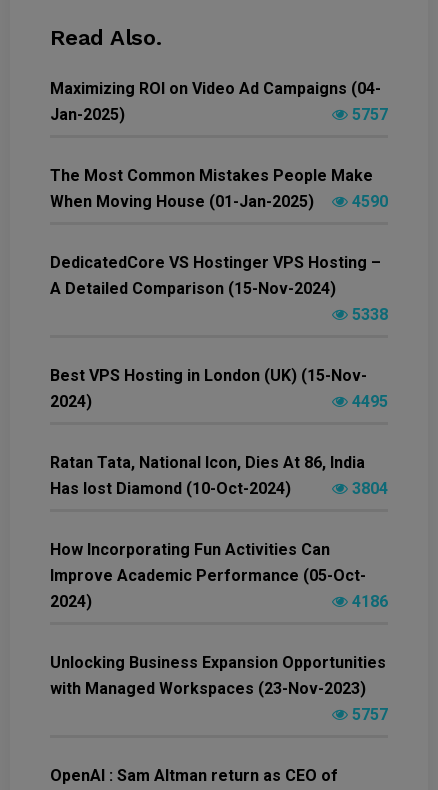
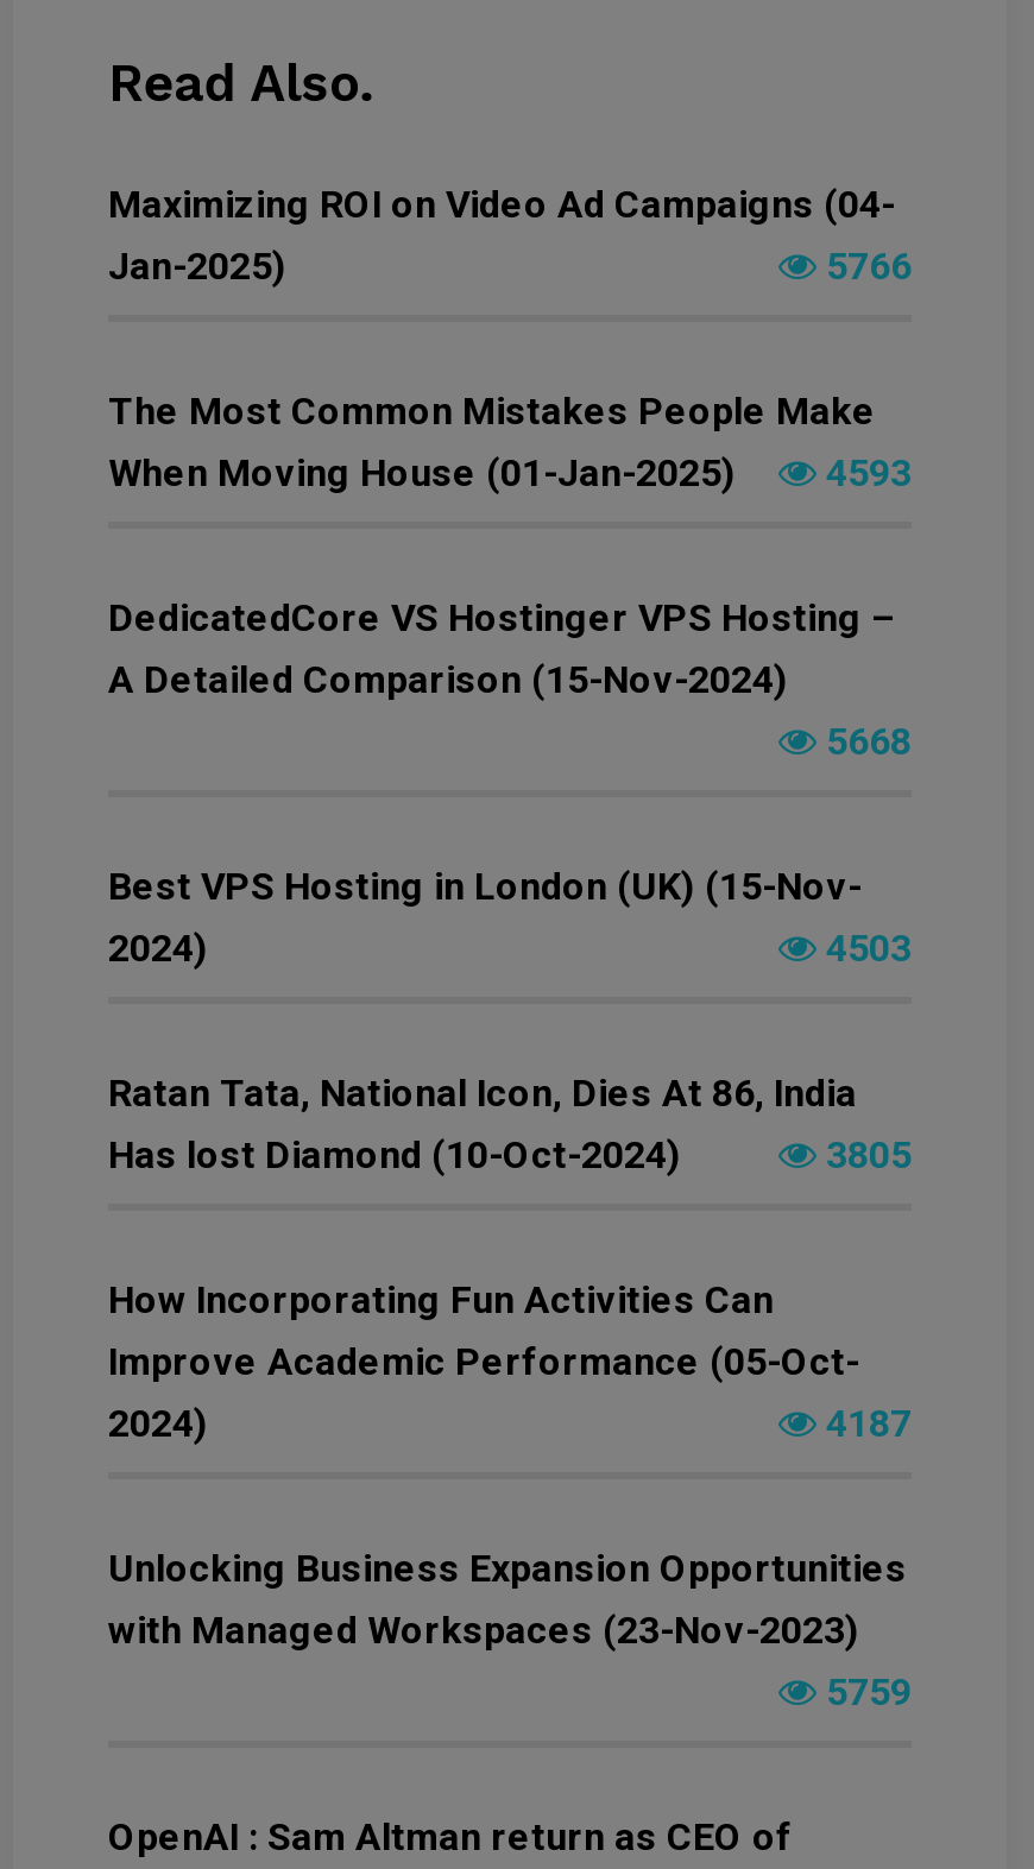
- 5757
+ 5766

- When Moving House (01-Jan-2025) 4590
+ When Moving House (01-Jan-2025) 4593

- 5338
+ 5668

- 4495
+ 4503

- 3804
+ 3805

- 4186
+ 4187

- 5757
+ 5759
